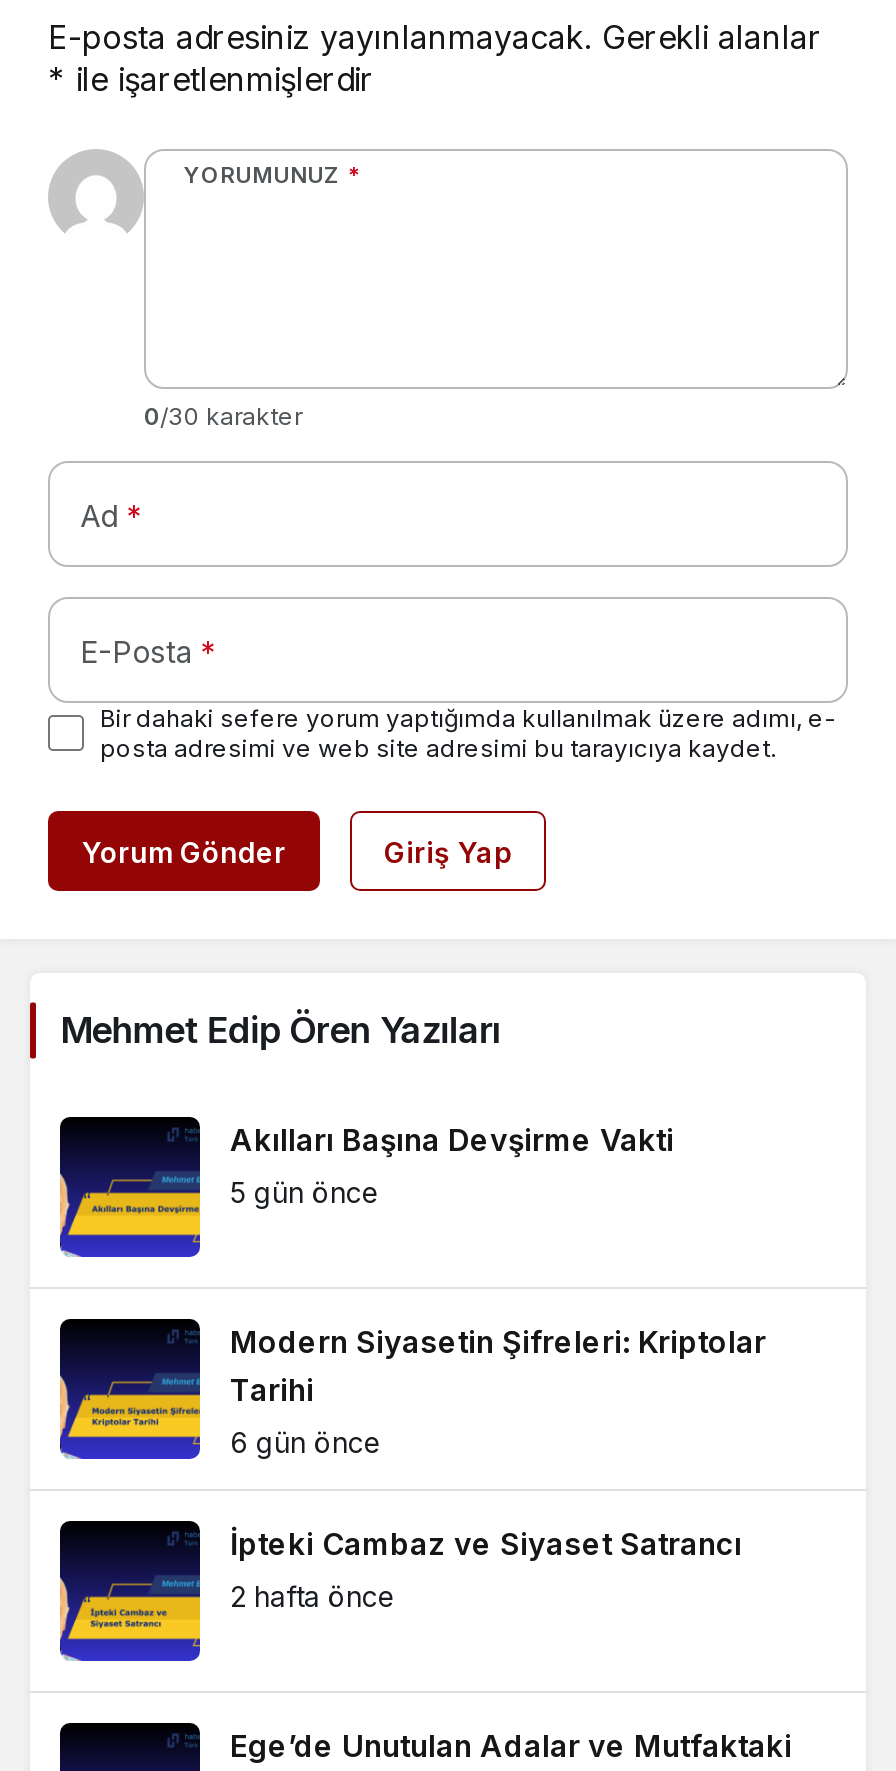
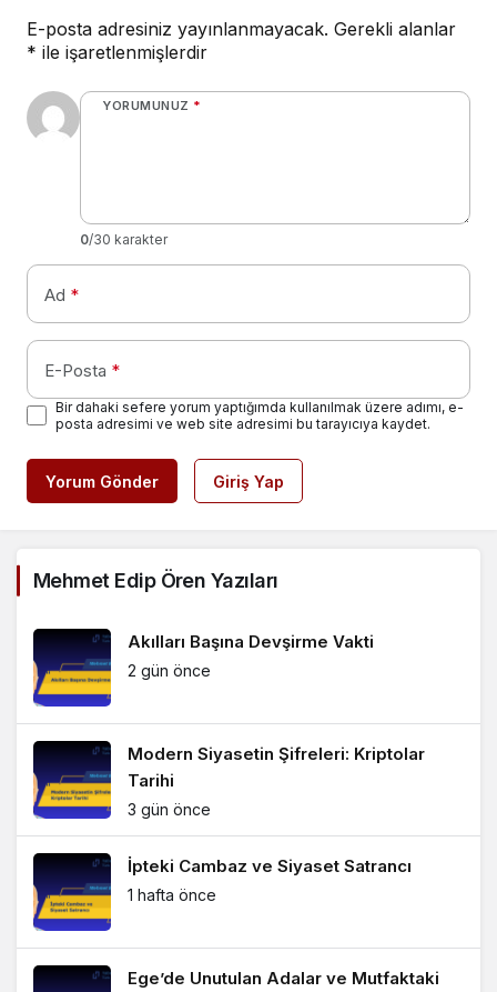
- 5 gün önce
+ 2 gün önce

- 6 gün önce
+ 3 gün önce

- 2 hafta önce
+ 1 hafta önce
